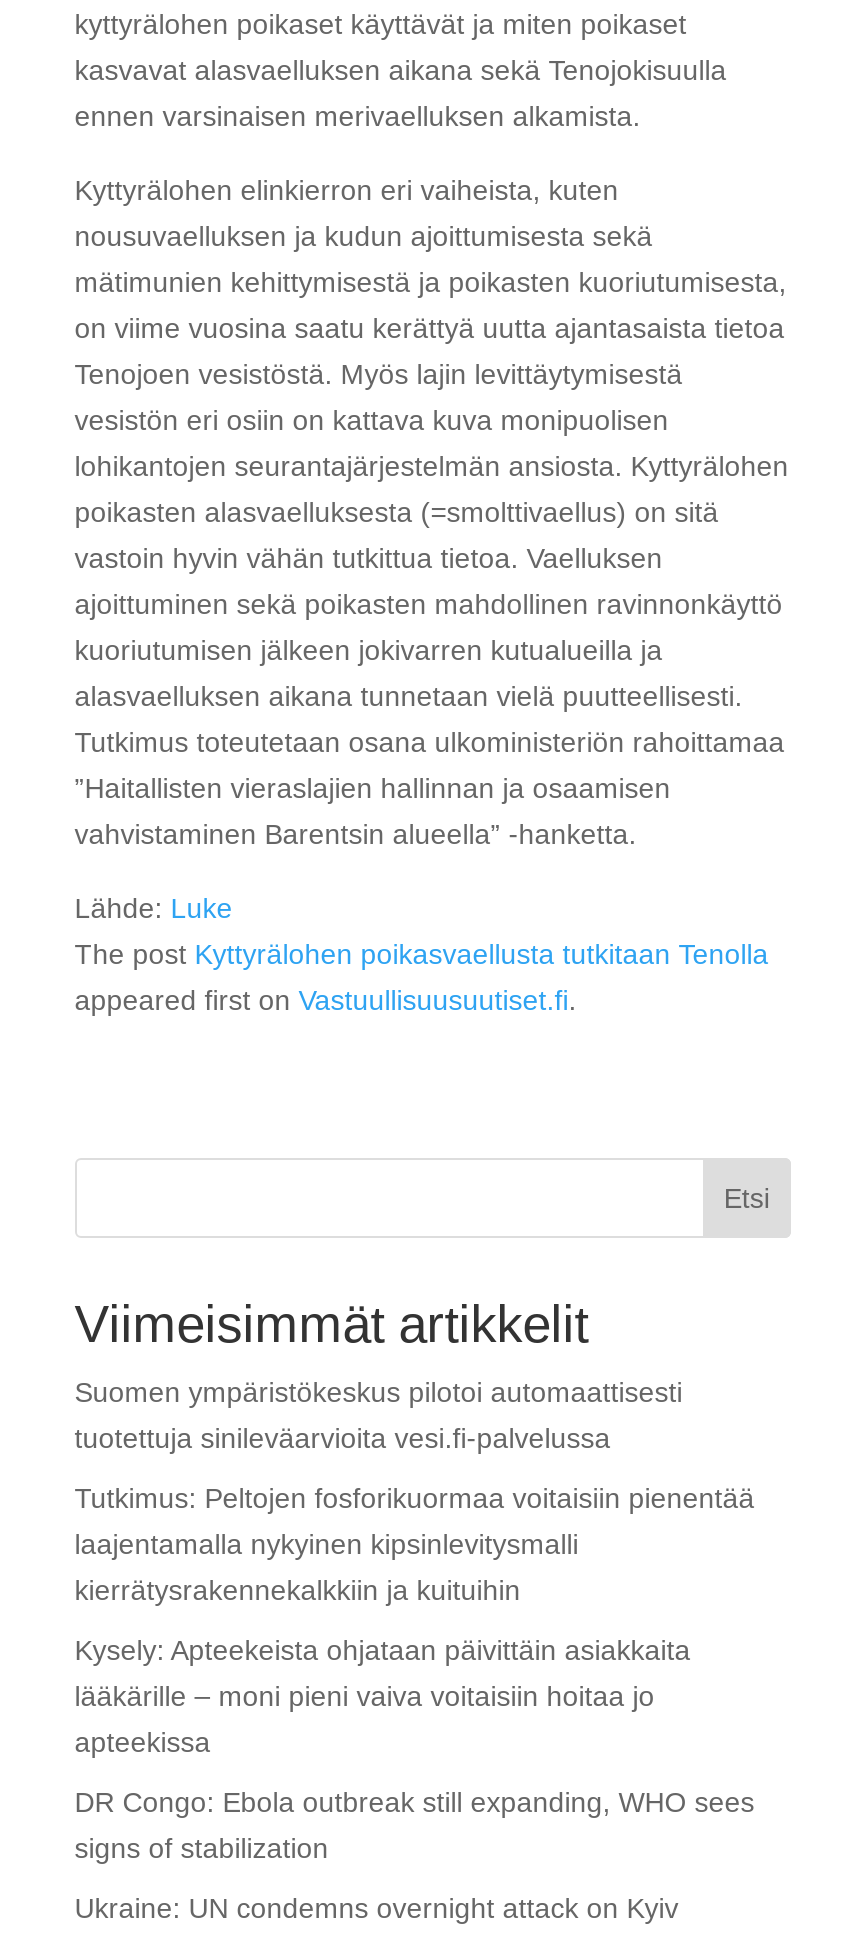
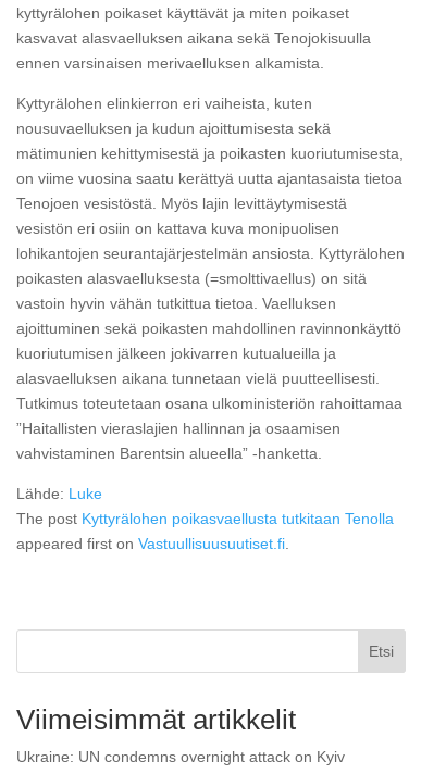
- Suomen ympäristökeskus pilotoi automaattisesti
- tuotettuja sinileväarvioita vesi.fi-palvelussa
- Tutkimus: Peltojen fosforikuormaa voitaisiin pienentää
- laajentamalla nykyinen kipsinlevitysmalli
- kierrätysrakennekalkkiin ja kuituihin
- Kysely: Apteekeista ohjataan päivittäin asiakkaita
- lääkärille – moni pieni vaiva voitaisiin hoitaa jo
- apteekissa
- DR Congo: Ebola outbreak still expanding, WHO sees
- signs of stabilization
